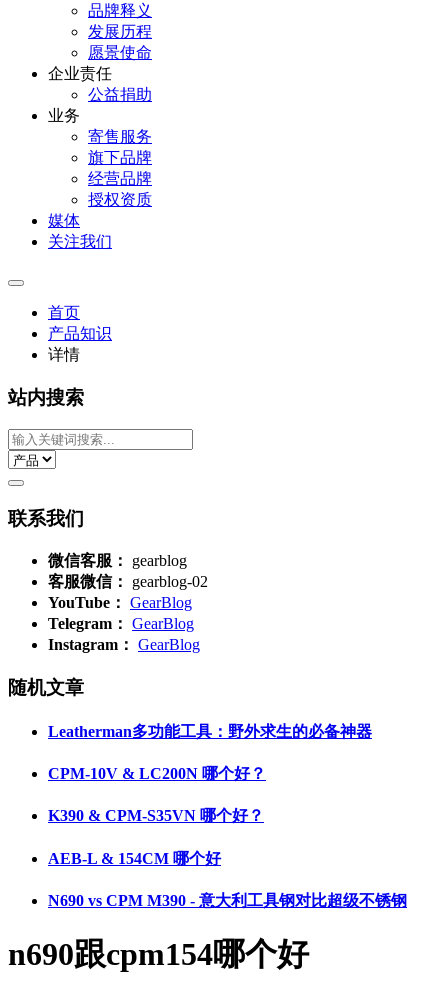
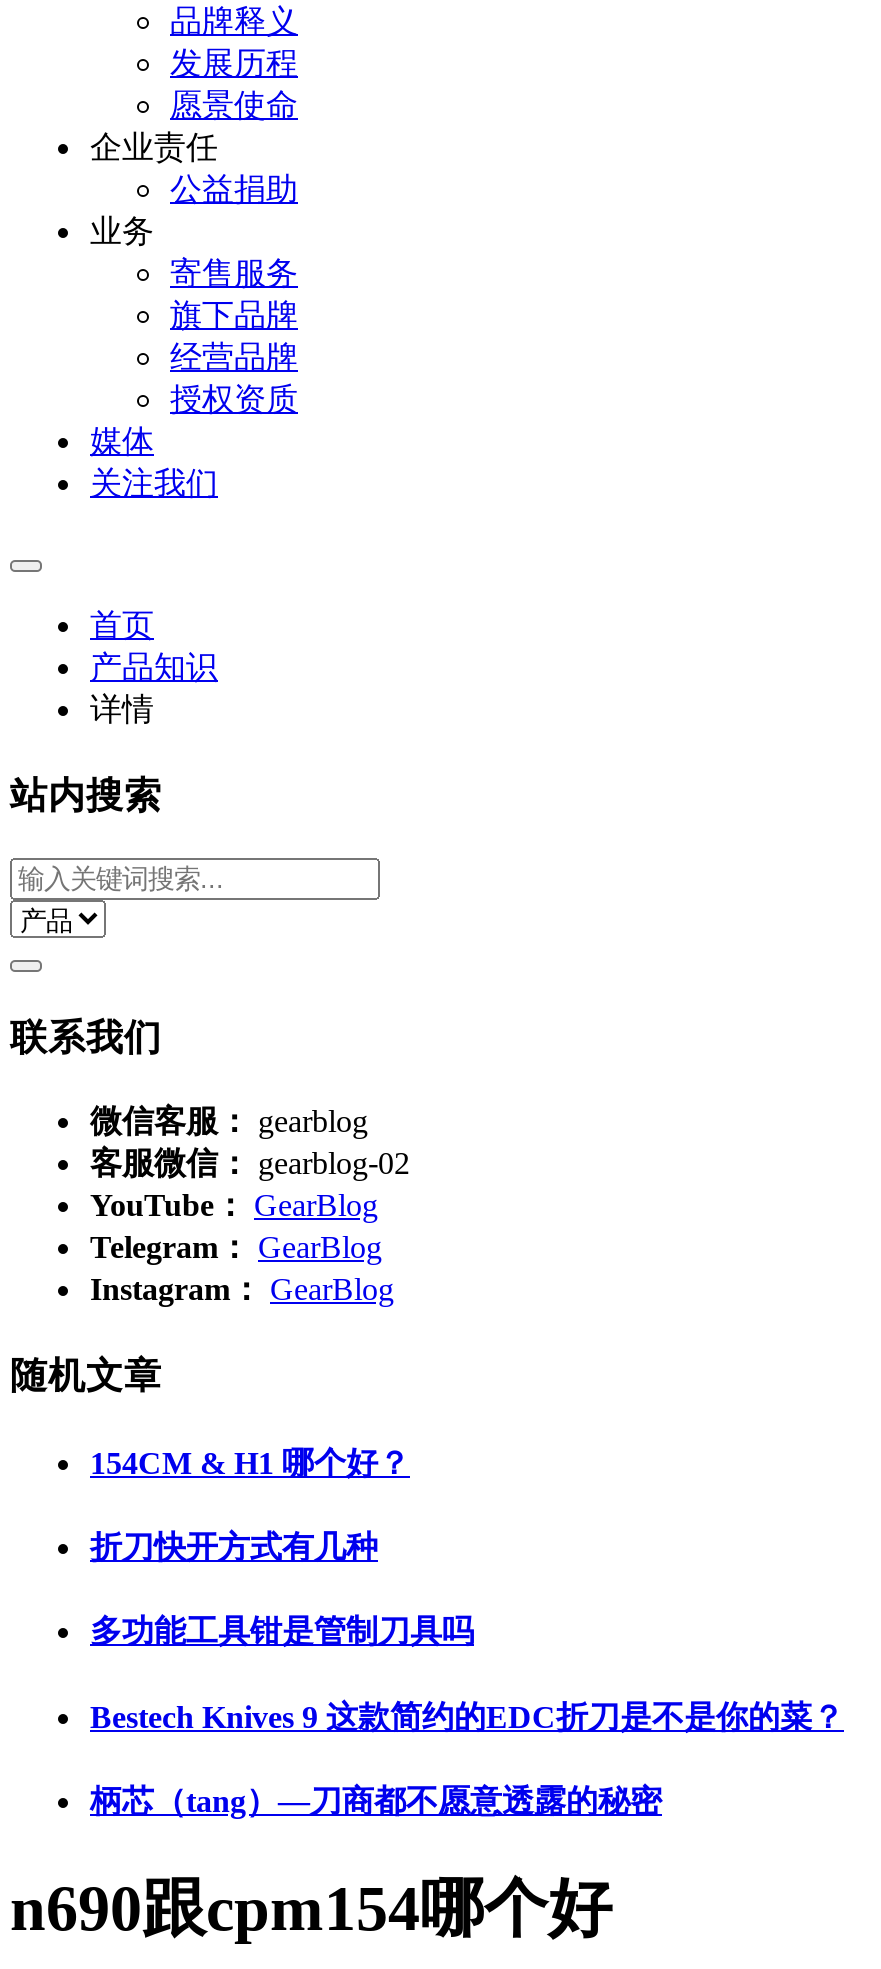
- Leatherman多功能工具：野外求生的必备神器
+ 154CM & H1 哪个好？

- CPM-10V & LC200N 哪个好？
+ 折刀快开方式有几种

- K390 & CPM-S35VN 哪个好？
+ 多功能工具钳是管制刀具吗

- AEB-L & 154CM 哪个好
+ Bestech Knives 9 这款简约的EDC折刀是不是你的菜？

- N690 vs CPM M390 - 意大利工具钢对比超级不锈钢
+ 柄芯（tang）—刀商都不愿意透露的秘密
